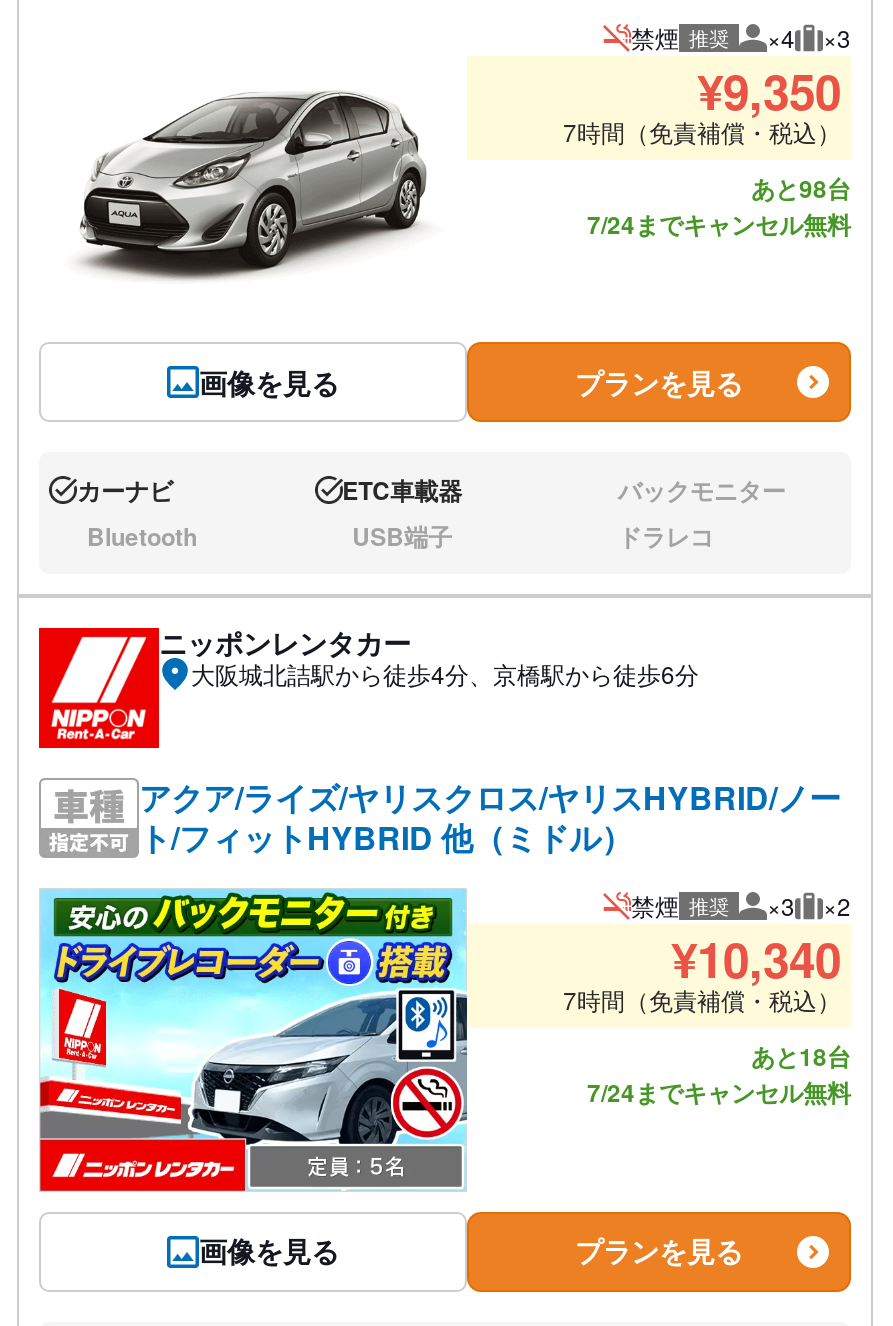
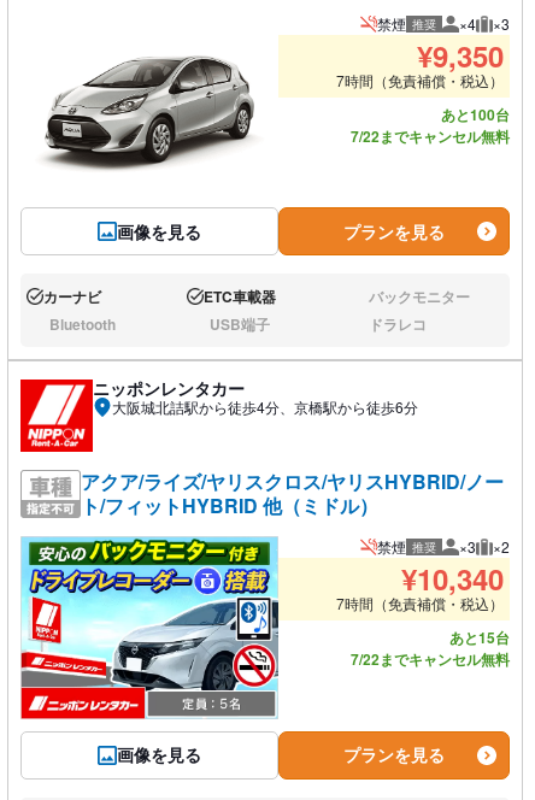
- あと98台
+ あと100台

- 7/24までキャンセル無料
+ 7/22までキャンセル無料

- あと18台
+ あと15台

- 7/24までキャンセル無料
+ 7/22までキャンセル無料
